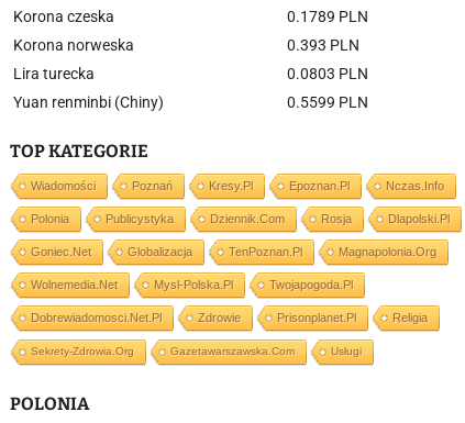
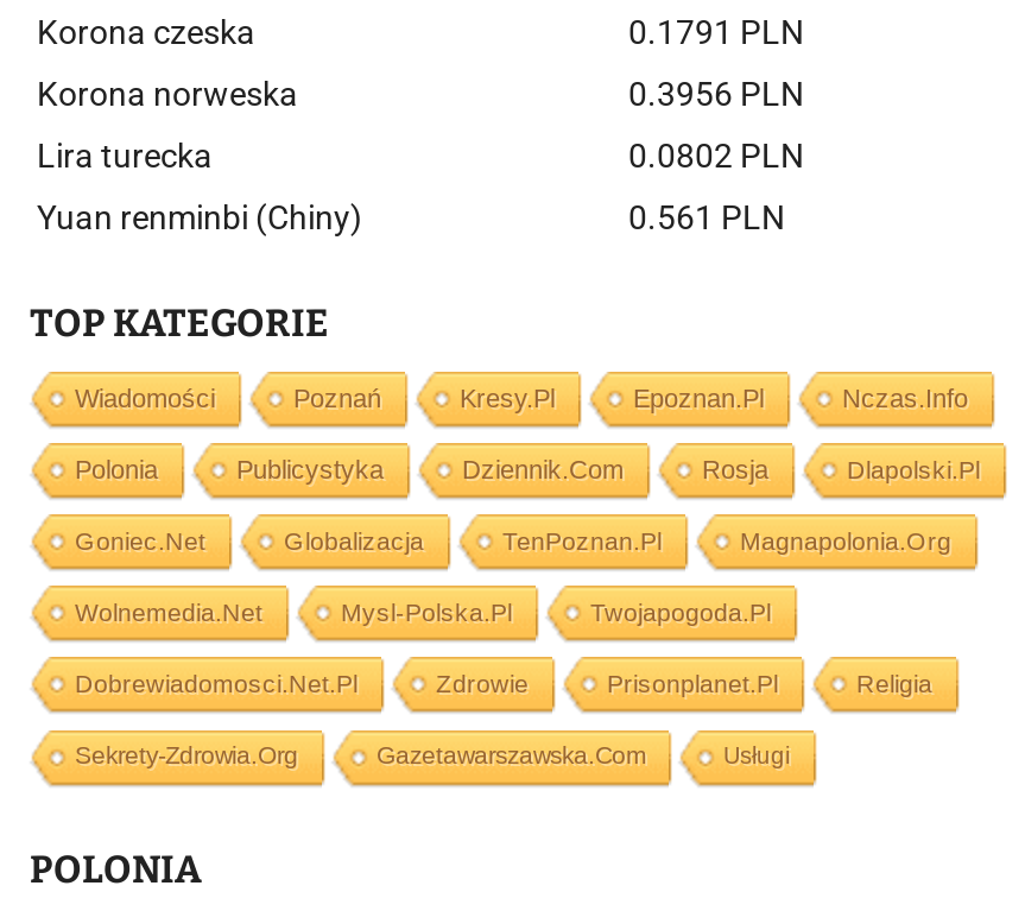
- 0.1789 PLN
+ 0.1791 PLN

- 0.393 PLN
+ 0.3956 PLN

- 0.0803 PLN
+ 0.0802 PLN

- 0.5599 PLN
+ 0.561 PLN
